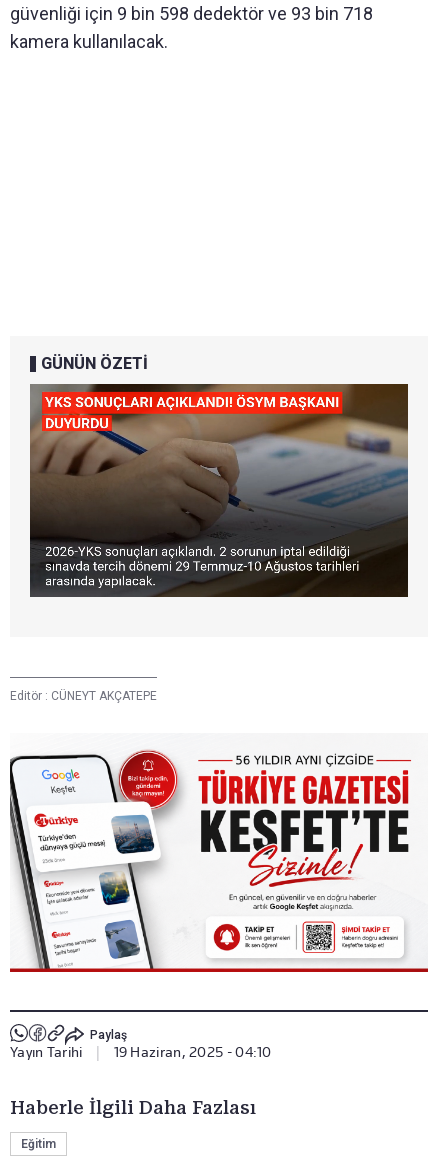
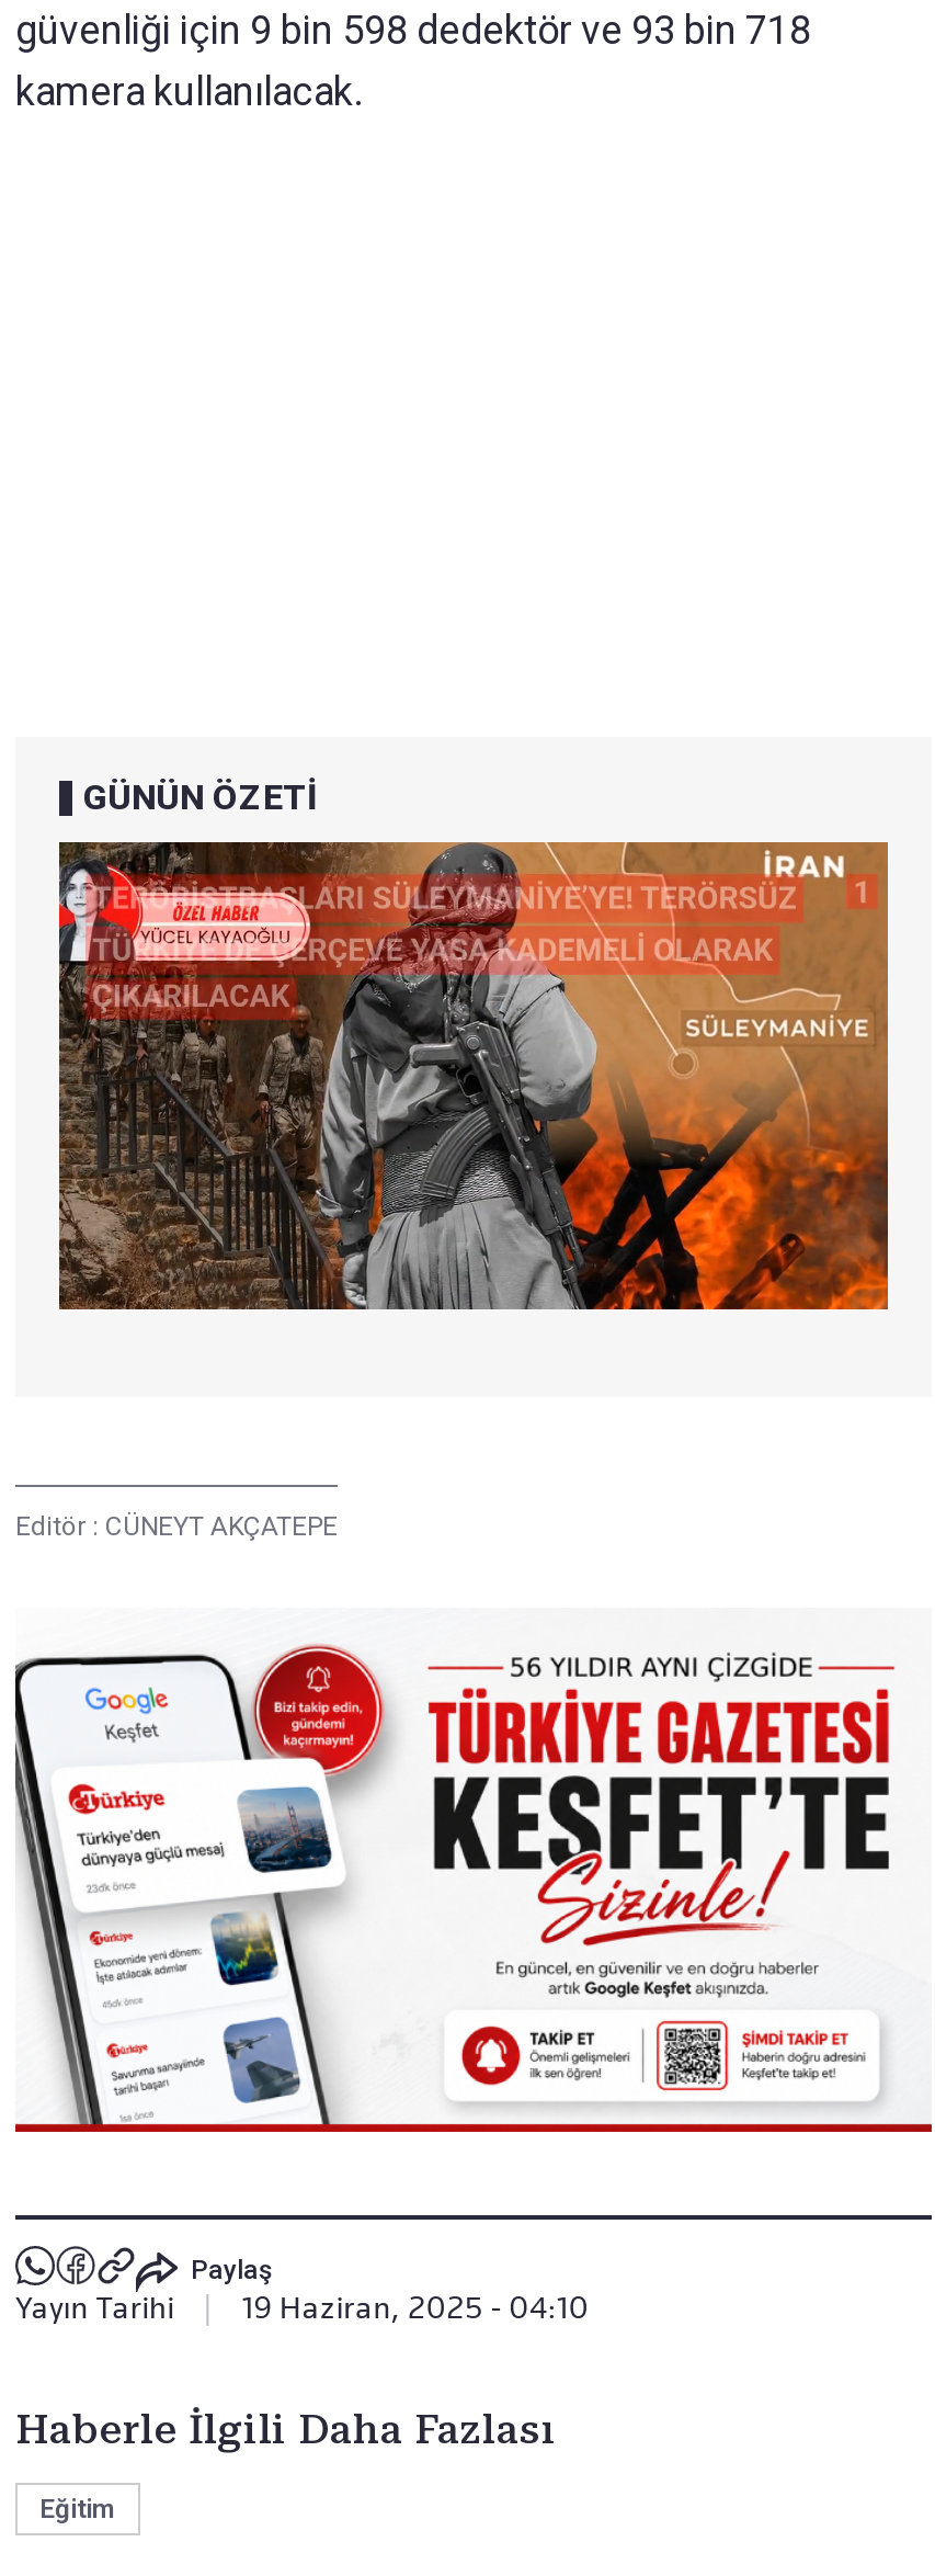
- [image]
+ [image]
